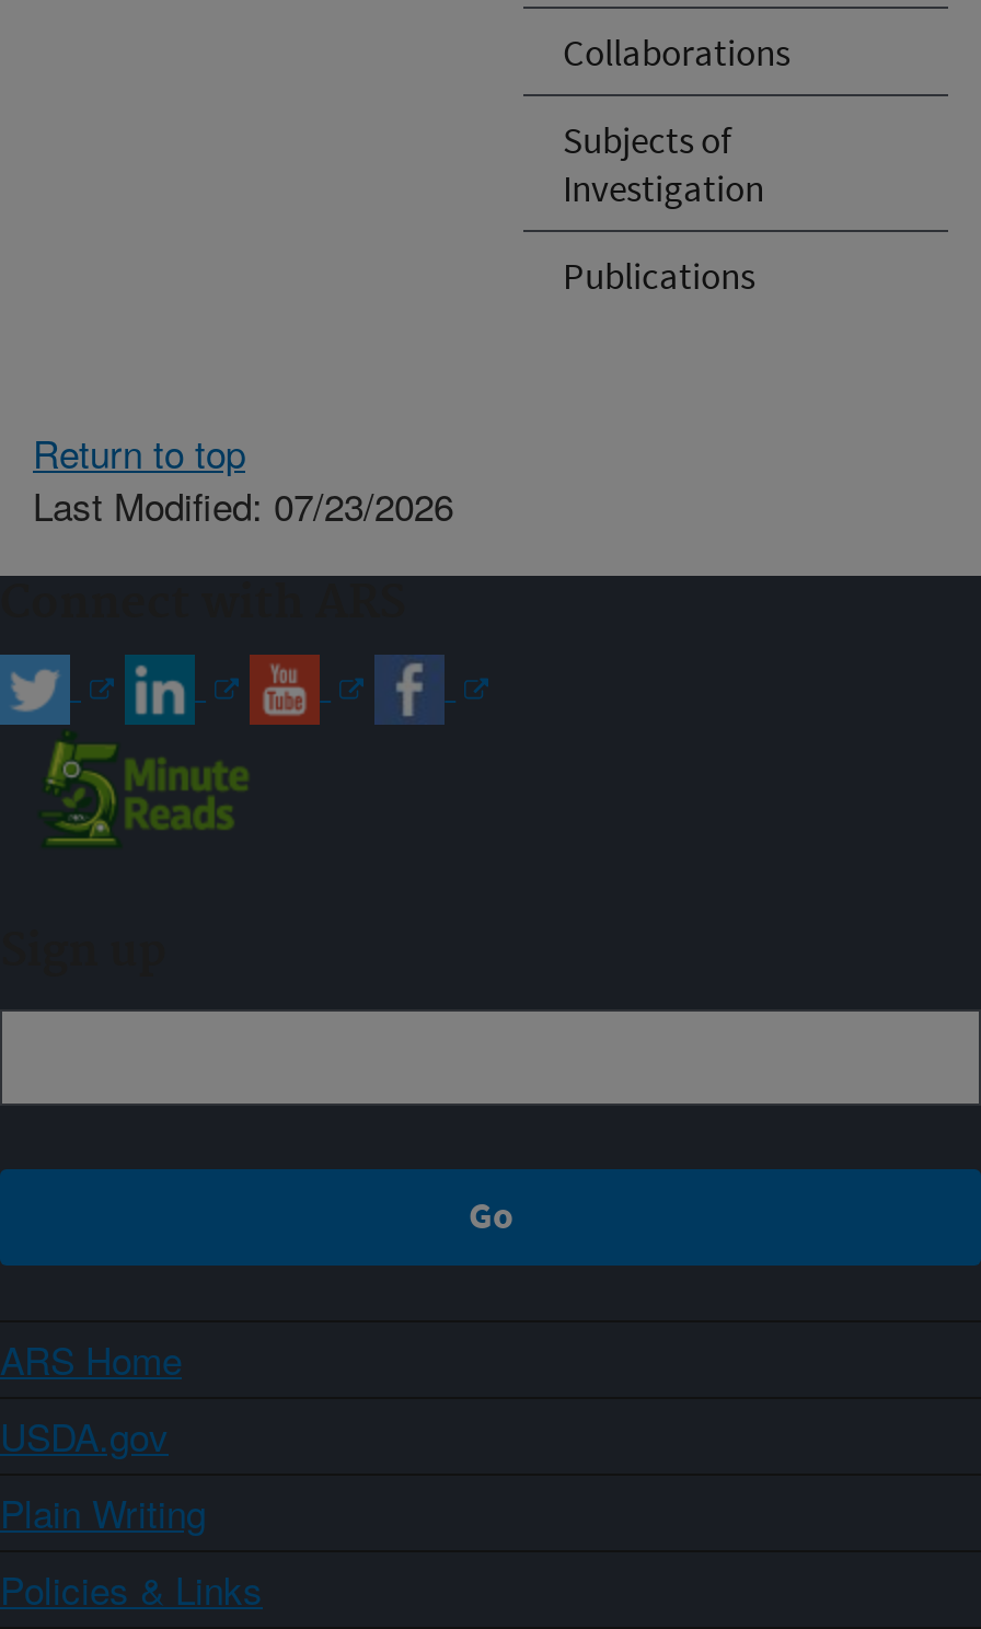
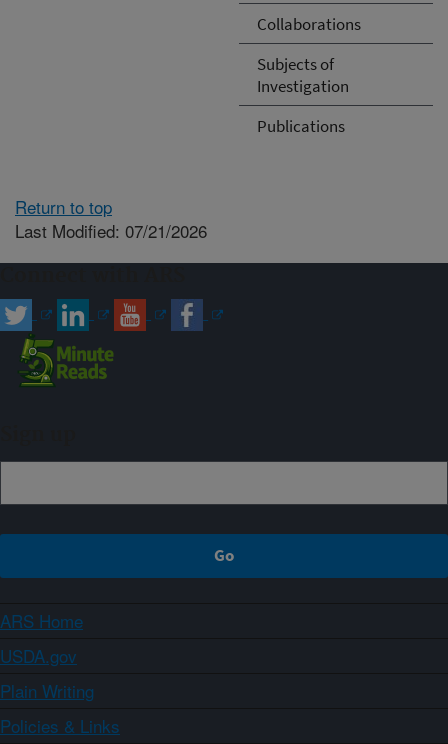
- Last Modified: 07/23/2026
+ Last Modified: 07/21/2026
